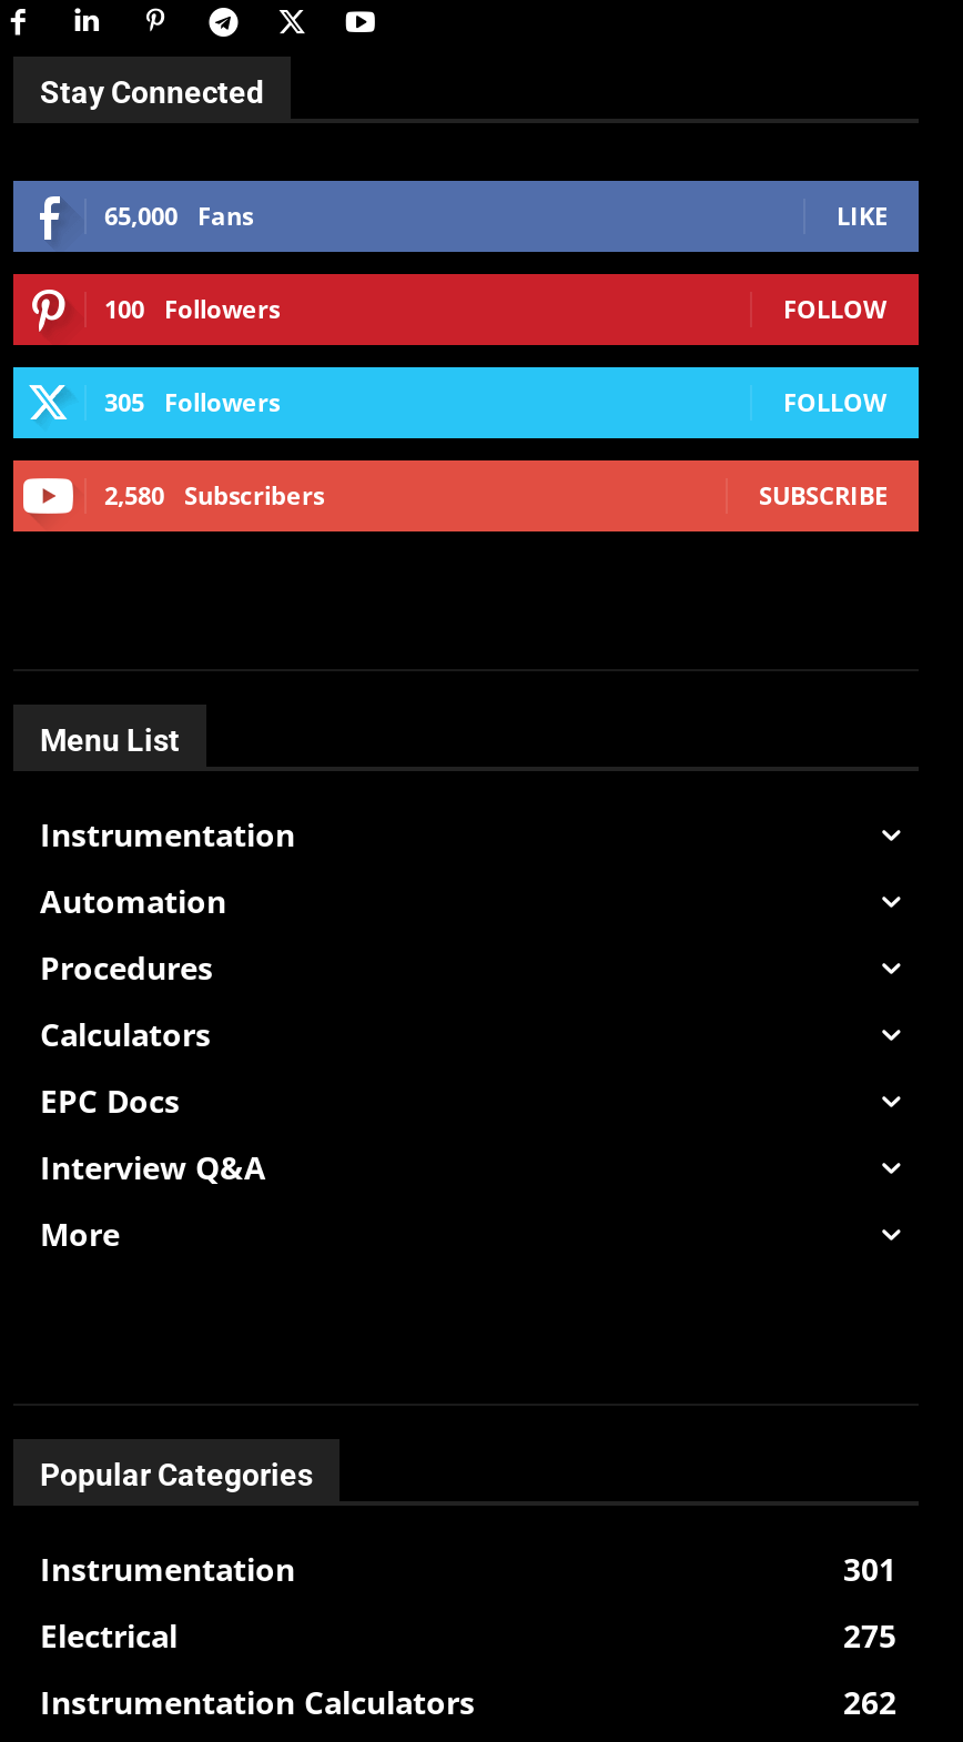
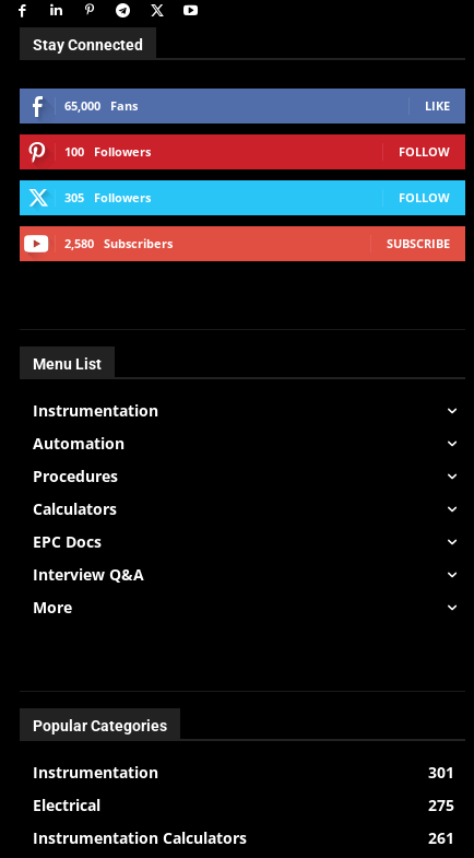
- 262
+ 261
